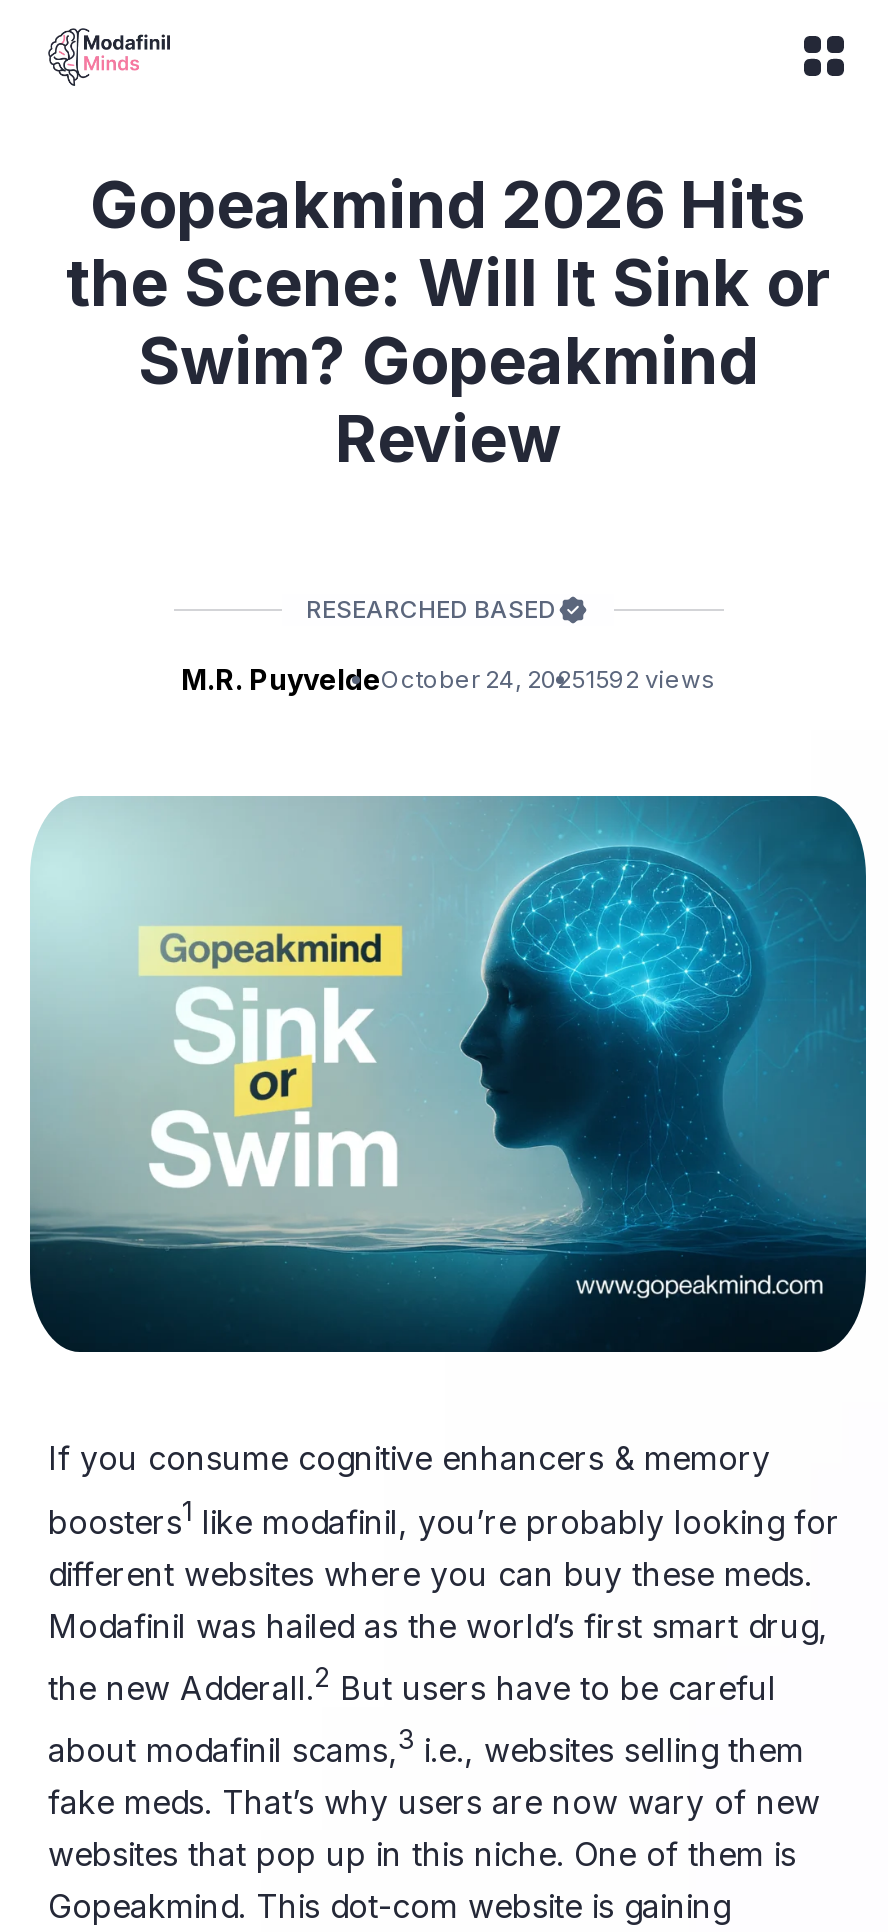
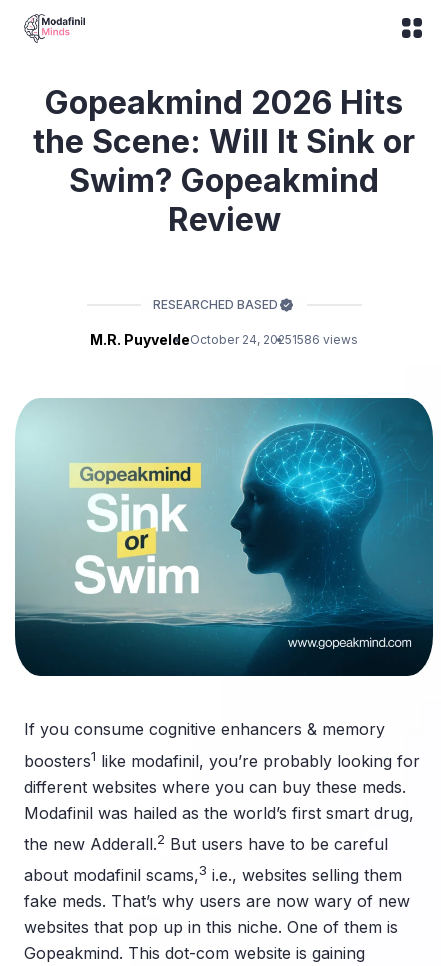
- M.R. PuyveldeOctober 24, 20251592 views
+ M.R. PuyveldeOctober 24, 20251586 views
